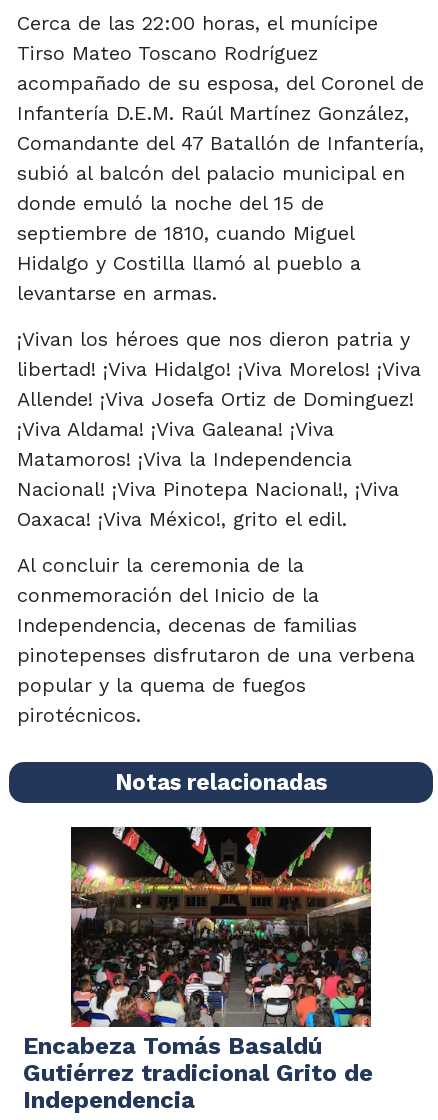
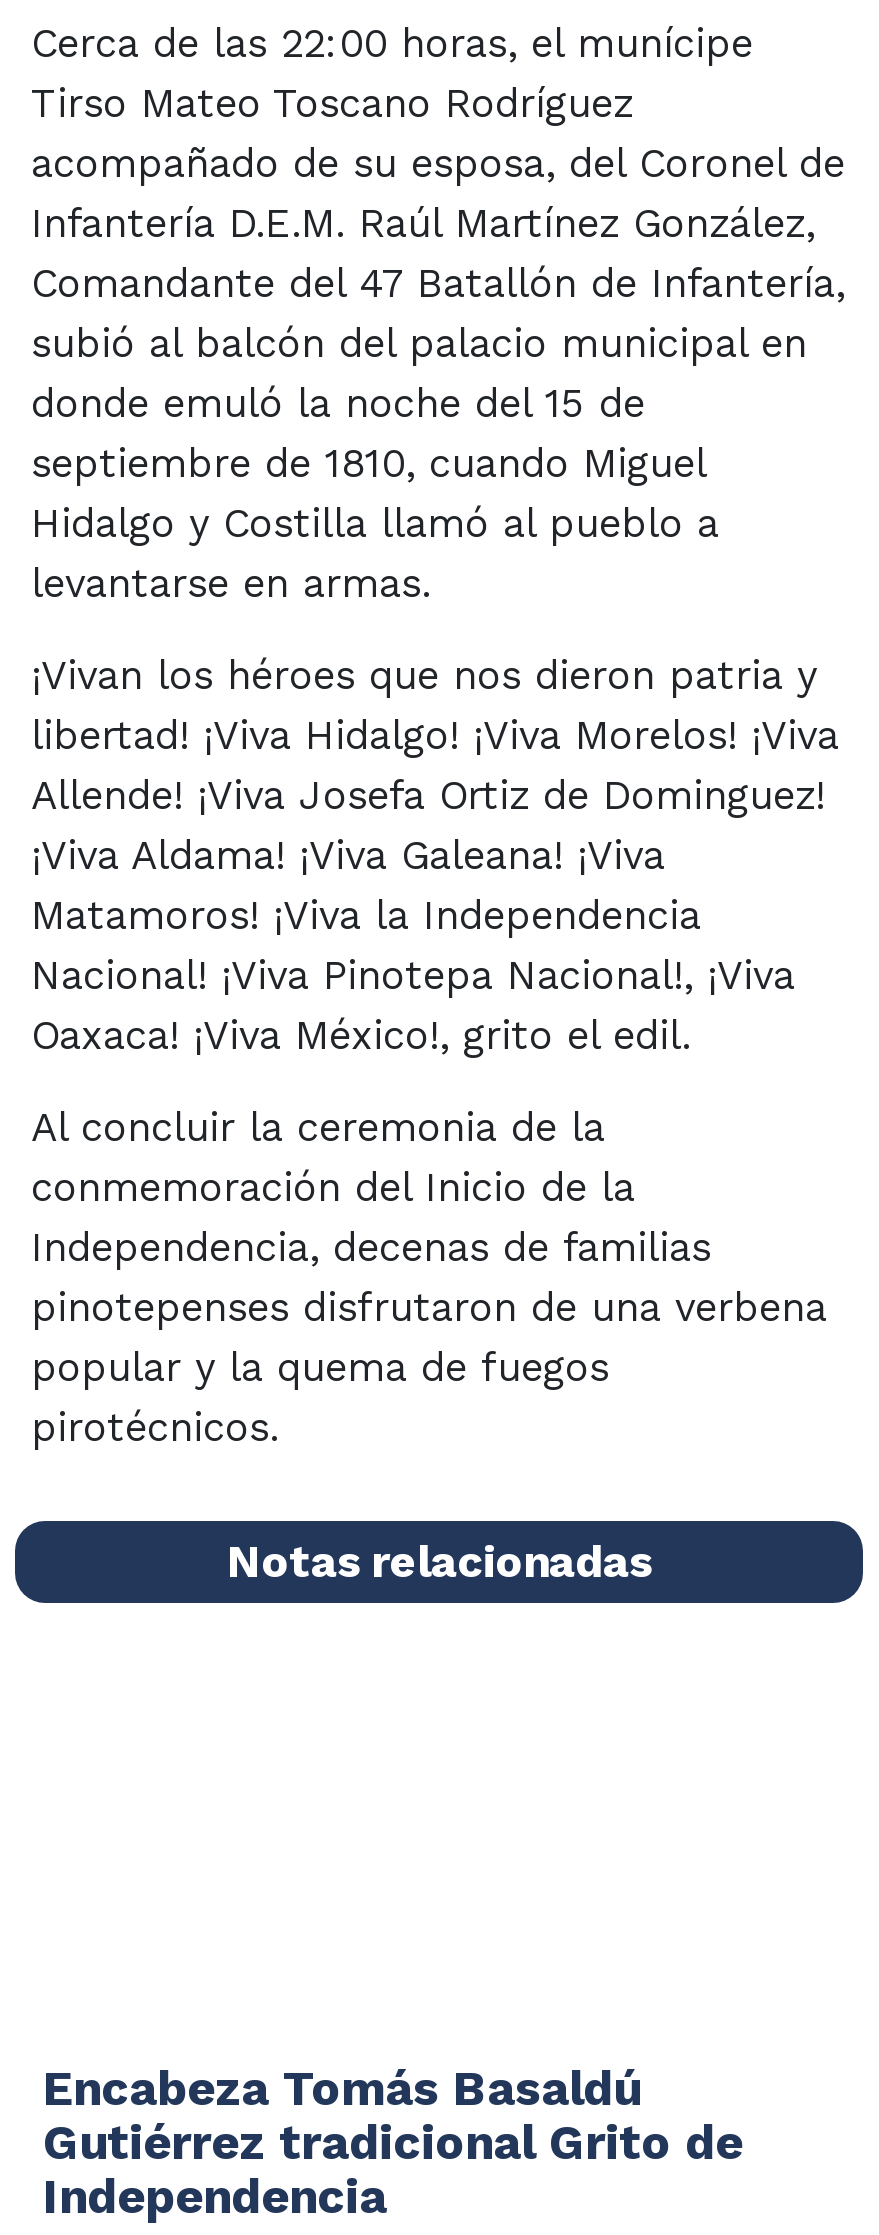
- [image]
